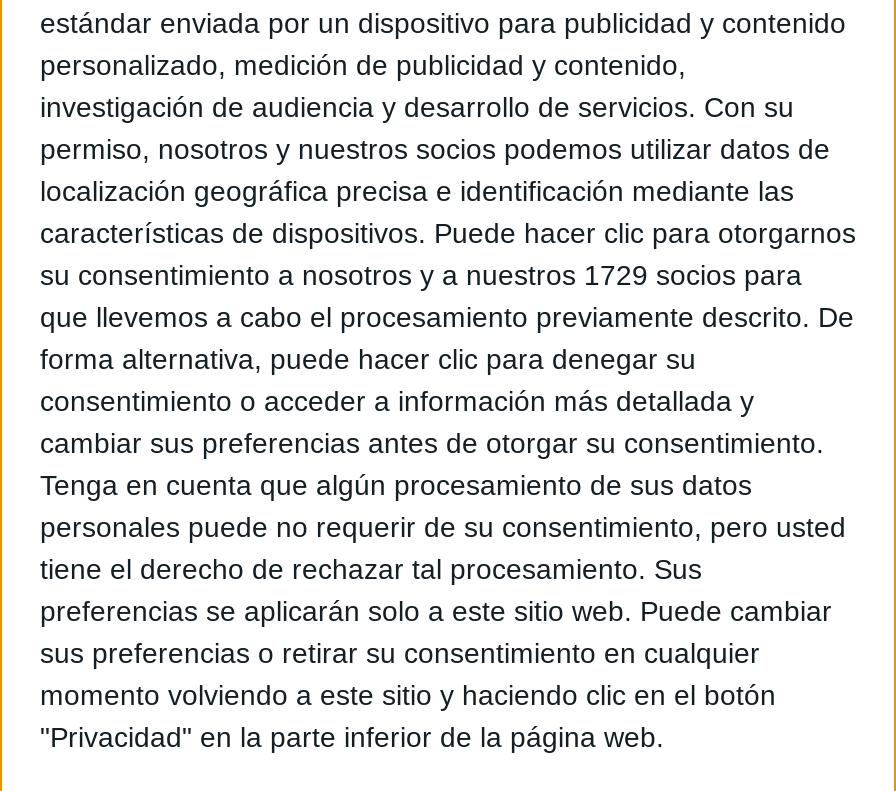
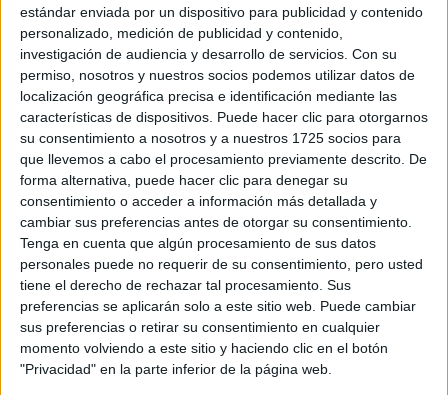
- su consentimiento a nosotros y a nuestros 1729 socios para
+ su consentimiento a nosotros y a nuestros 1725 socios para
